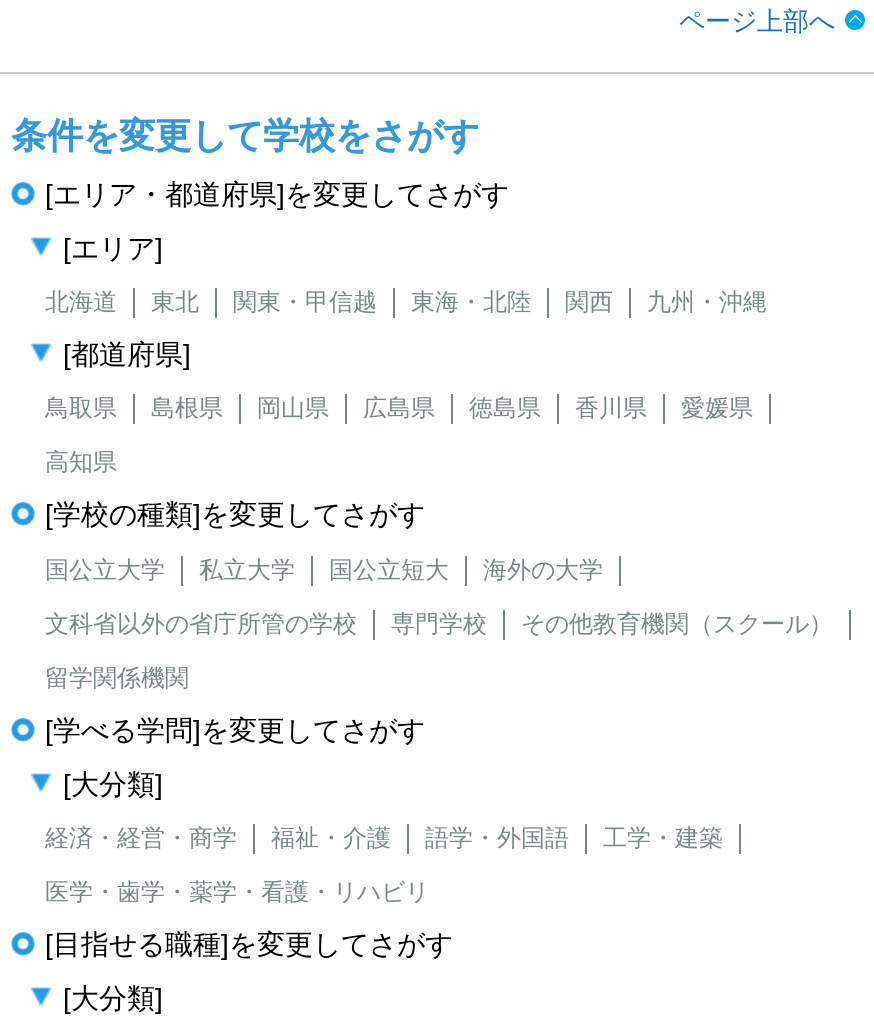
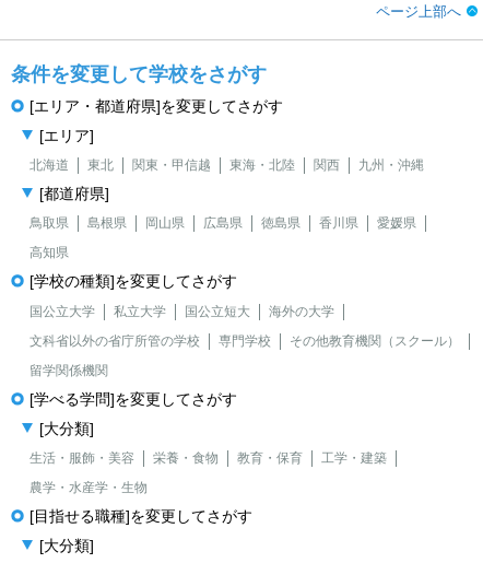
- 経済・経営・商学
- 福祉・介護
- 語学・外国語
+ 生活・服飾・美容
+ 栄養・食物
+ 教育・保育

- 医学・歯学・薬学・看護・リハビリ
+ 農学・水産学・生物
